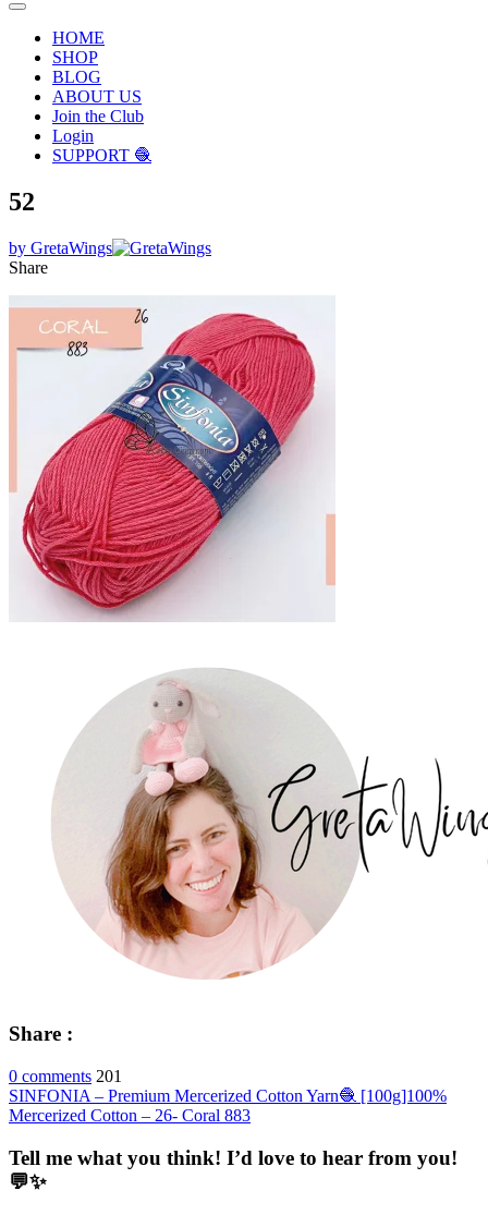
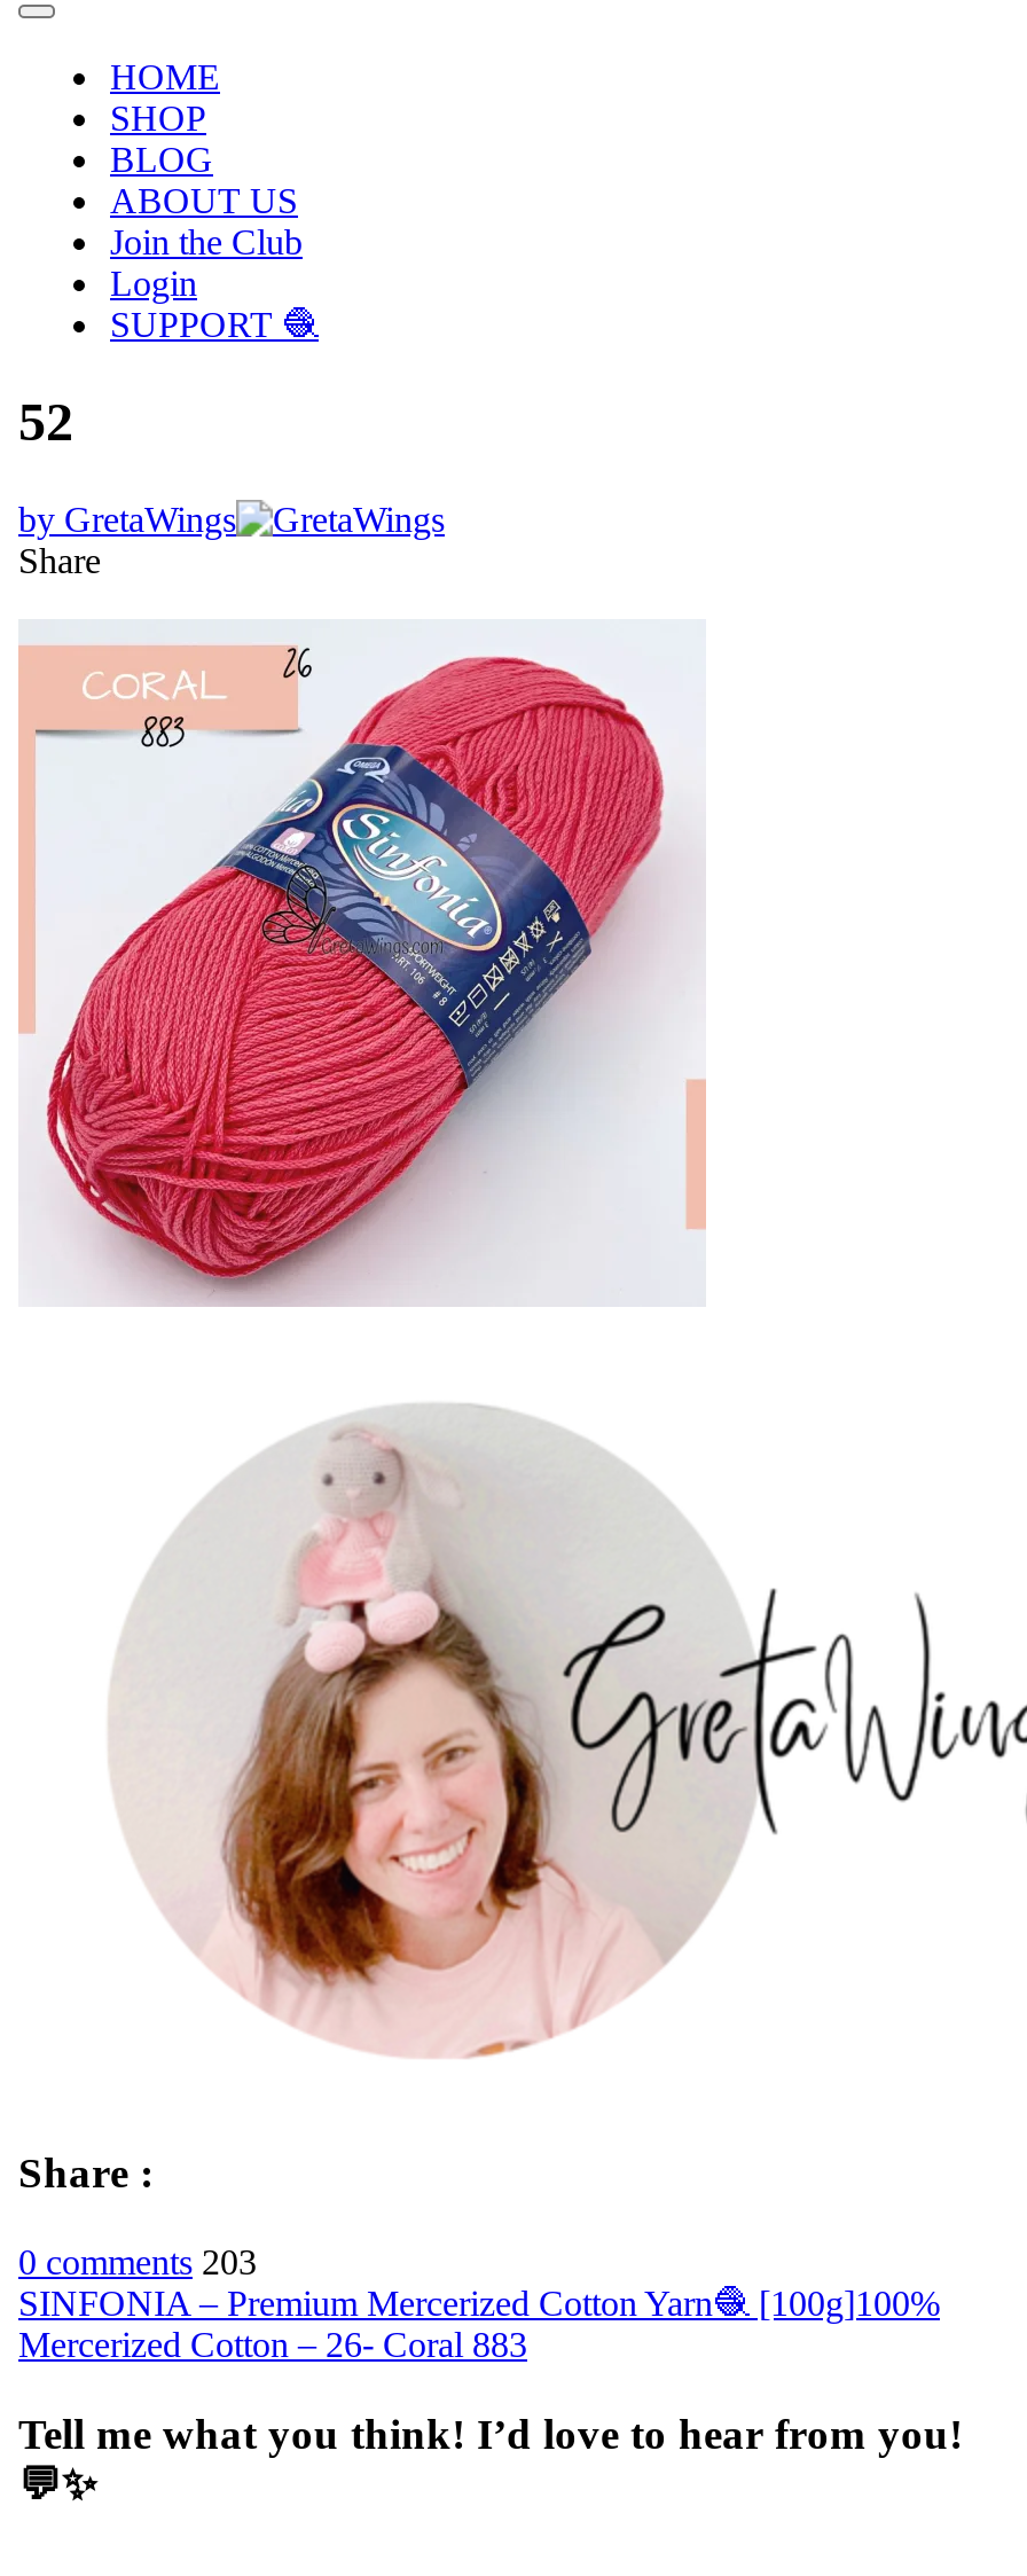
- 0 comments 201
+ 0 comments 203
